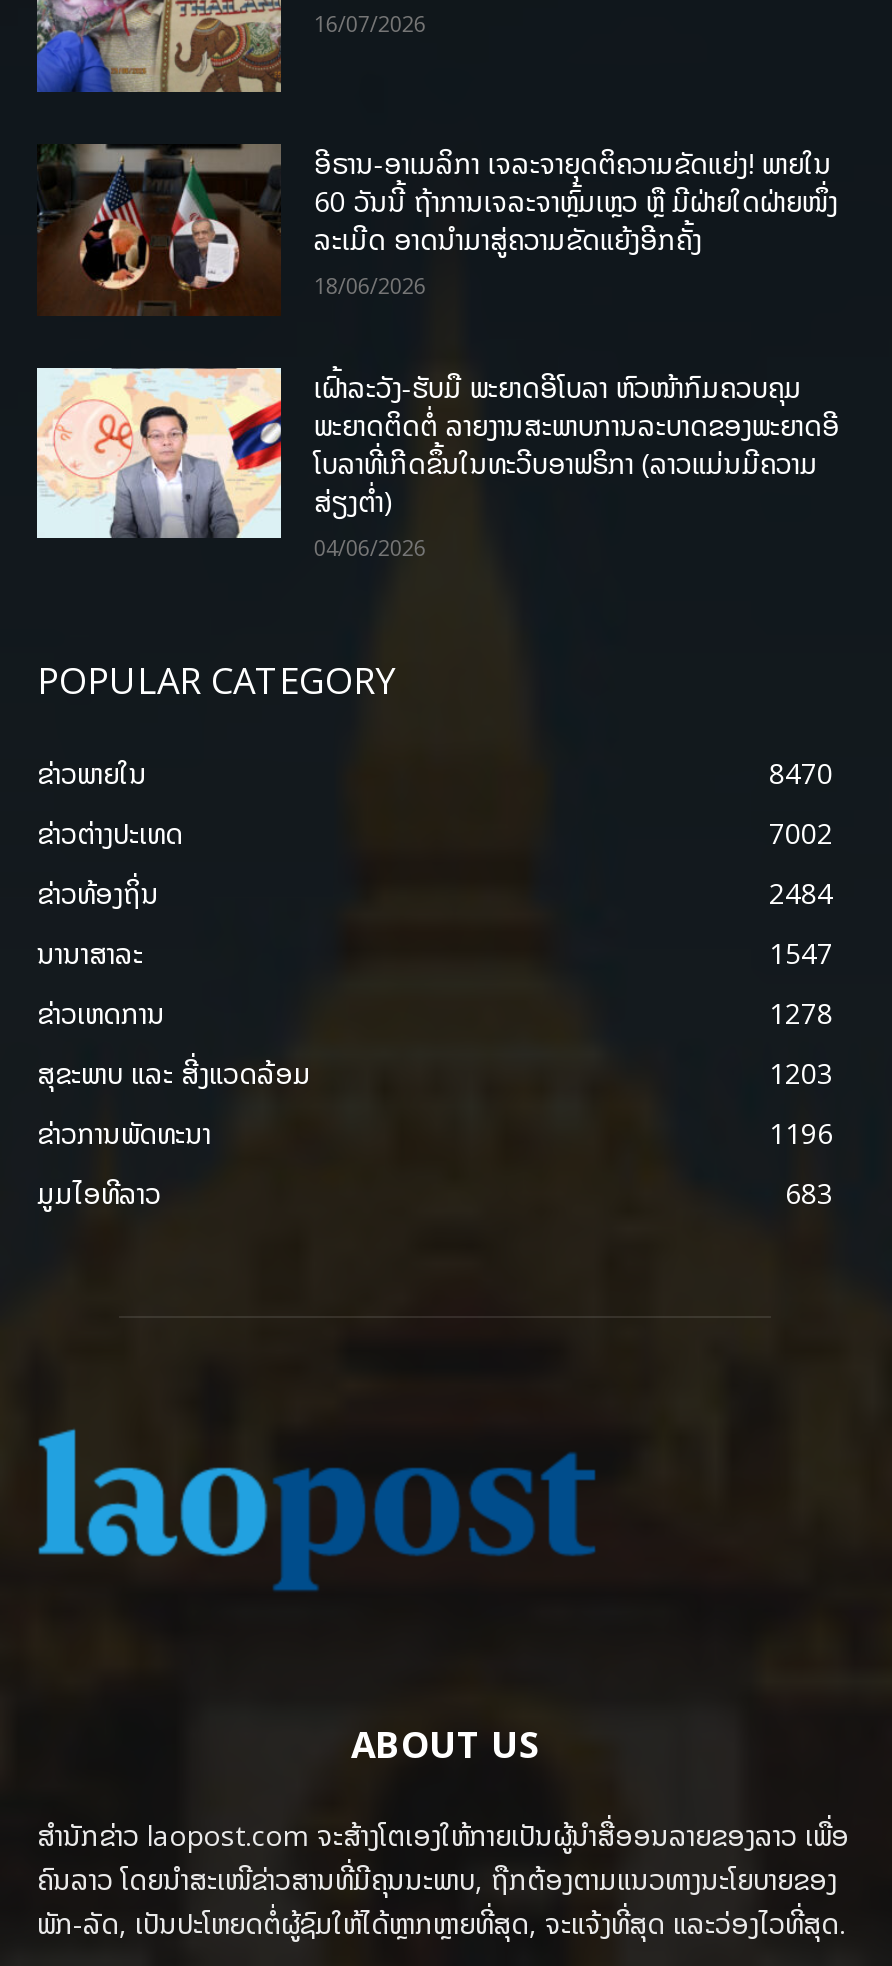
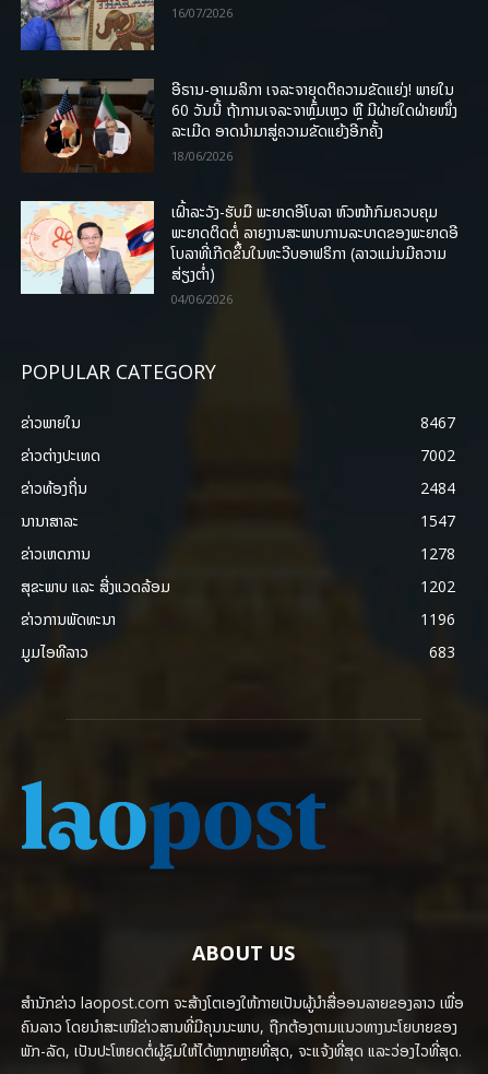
- 8470
+ 8467

- 1203
+ 1202
